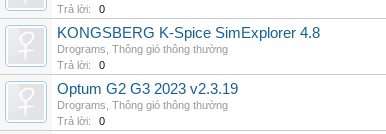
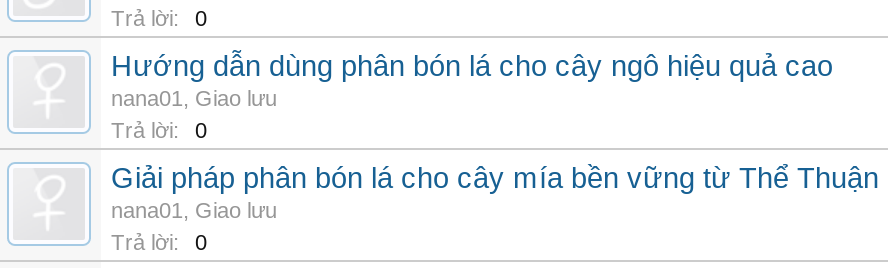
- KONGSBERG K-Spice SimExplorer 4.8
- Drograms, Thông gió thông thường
+ Hướng dẫn dùng phân bón lá cho cây ngô hiệu quả cao
+ nana01, Giao lưu

- Optum G2 G3 2023 v2.3.19
- Drograms, Thông gió thông thường
+ Giải pháp phân bón lá cho cây mía bền vững từ Thể Thuận
+ nana01, Giao lưu
